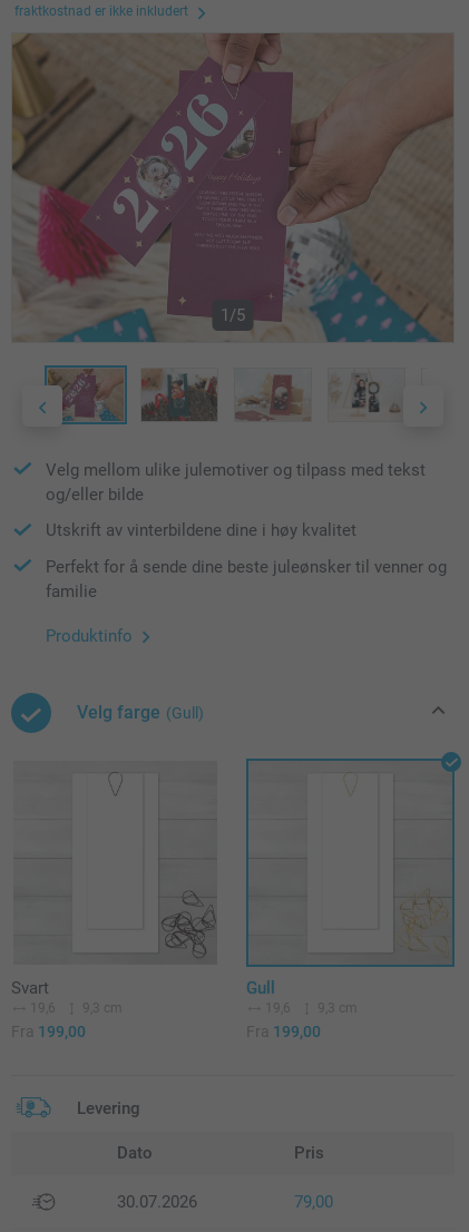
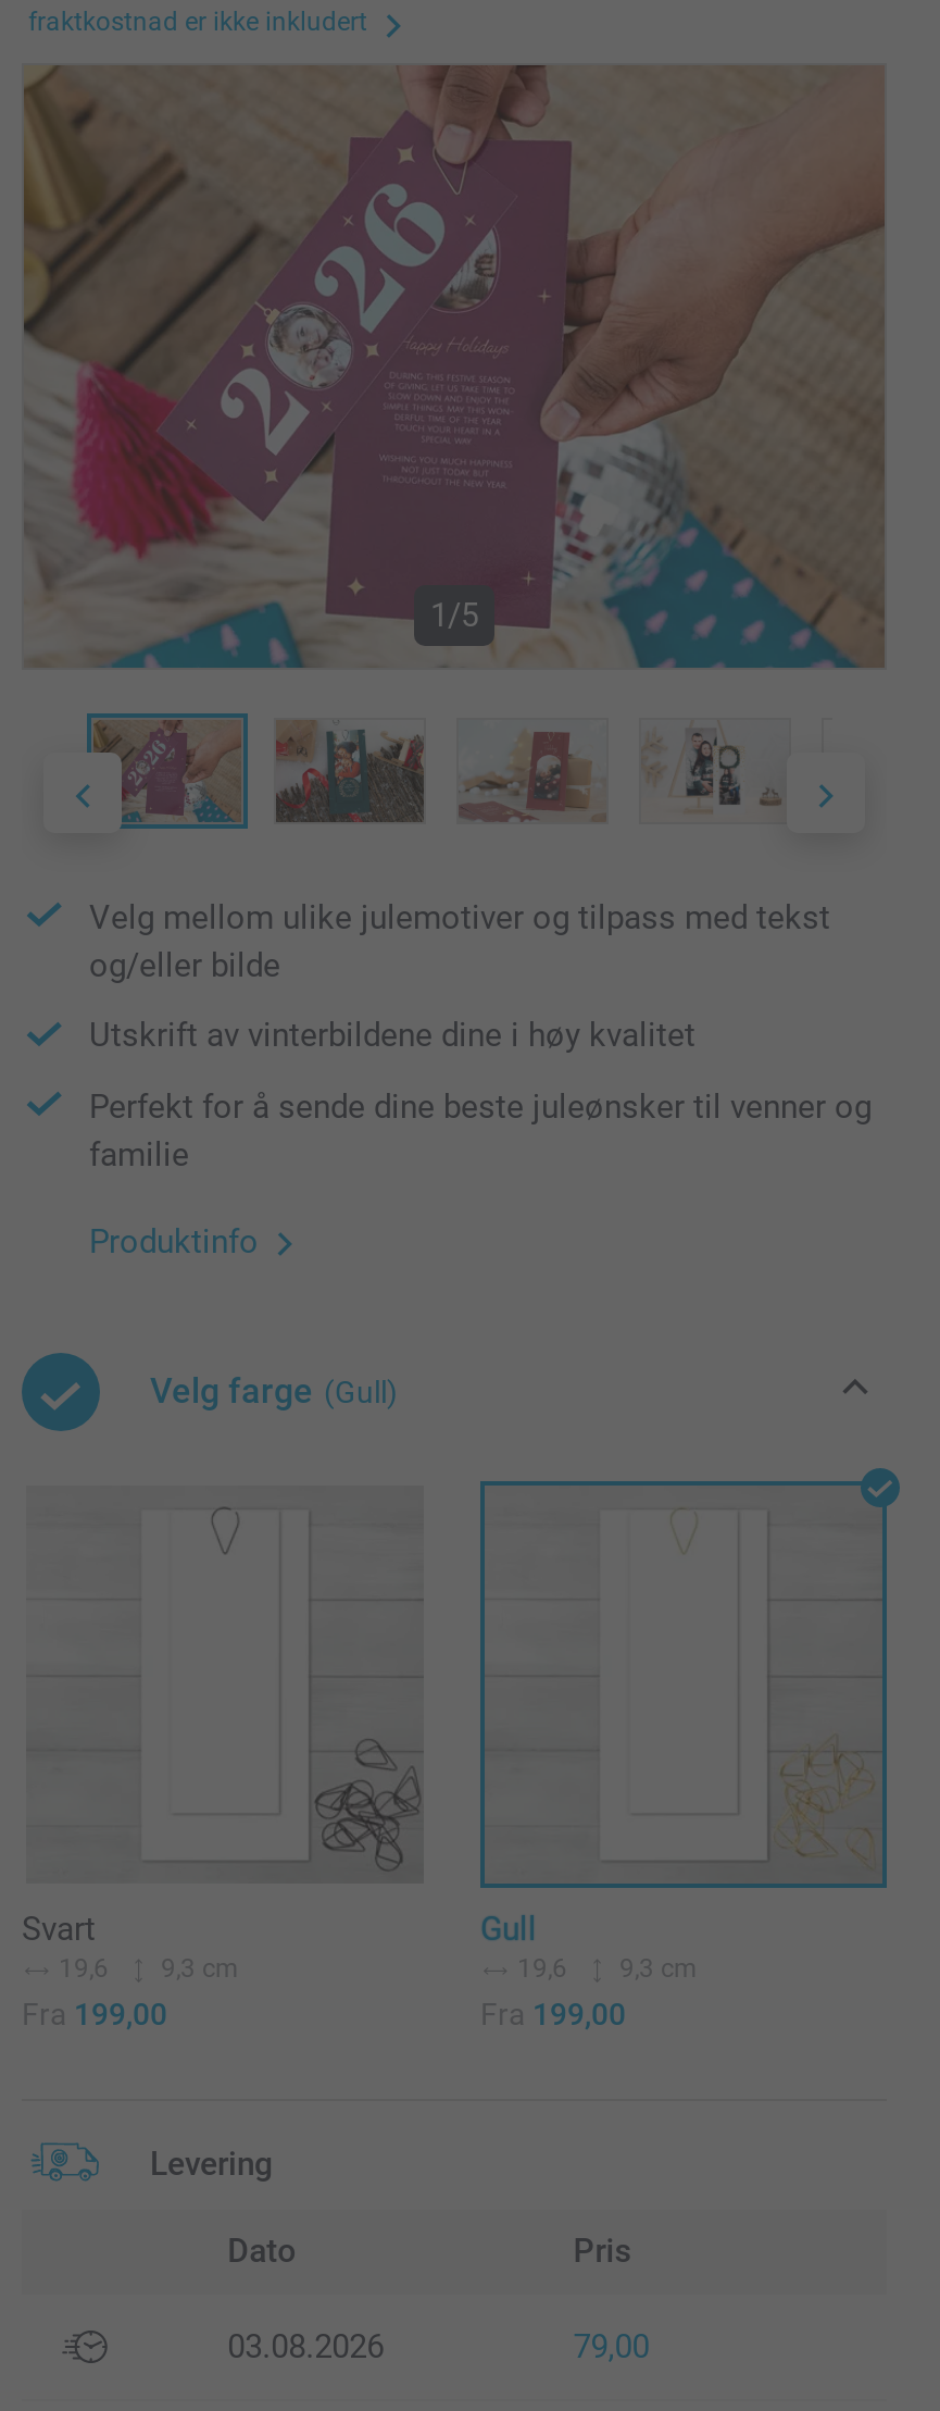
- 30.07.2026
+ 03.08.2026
